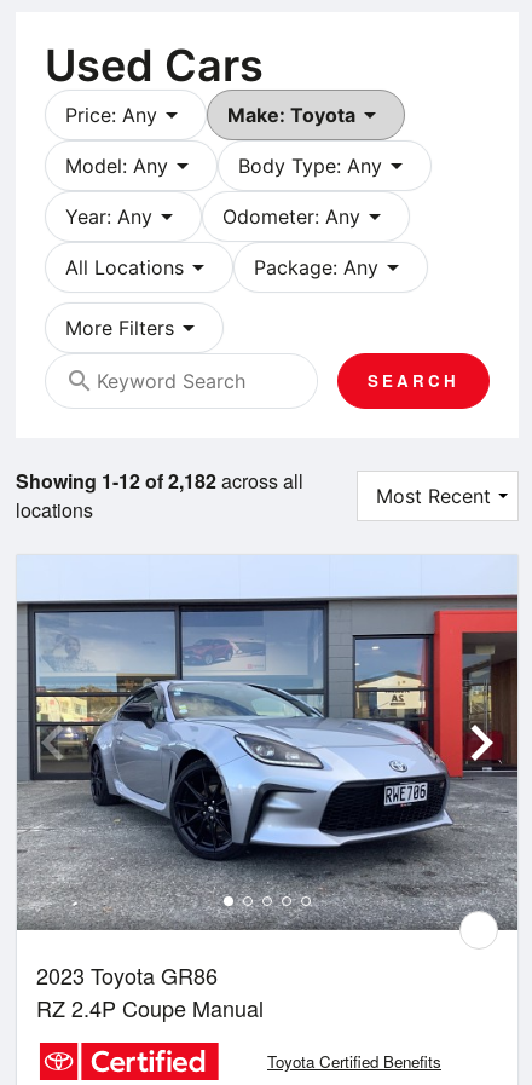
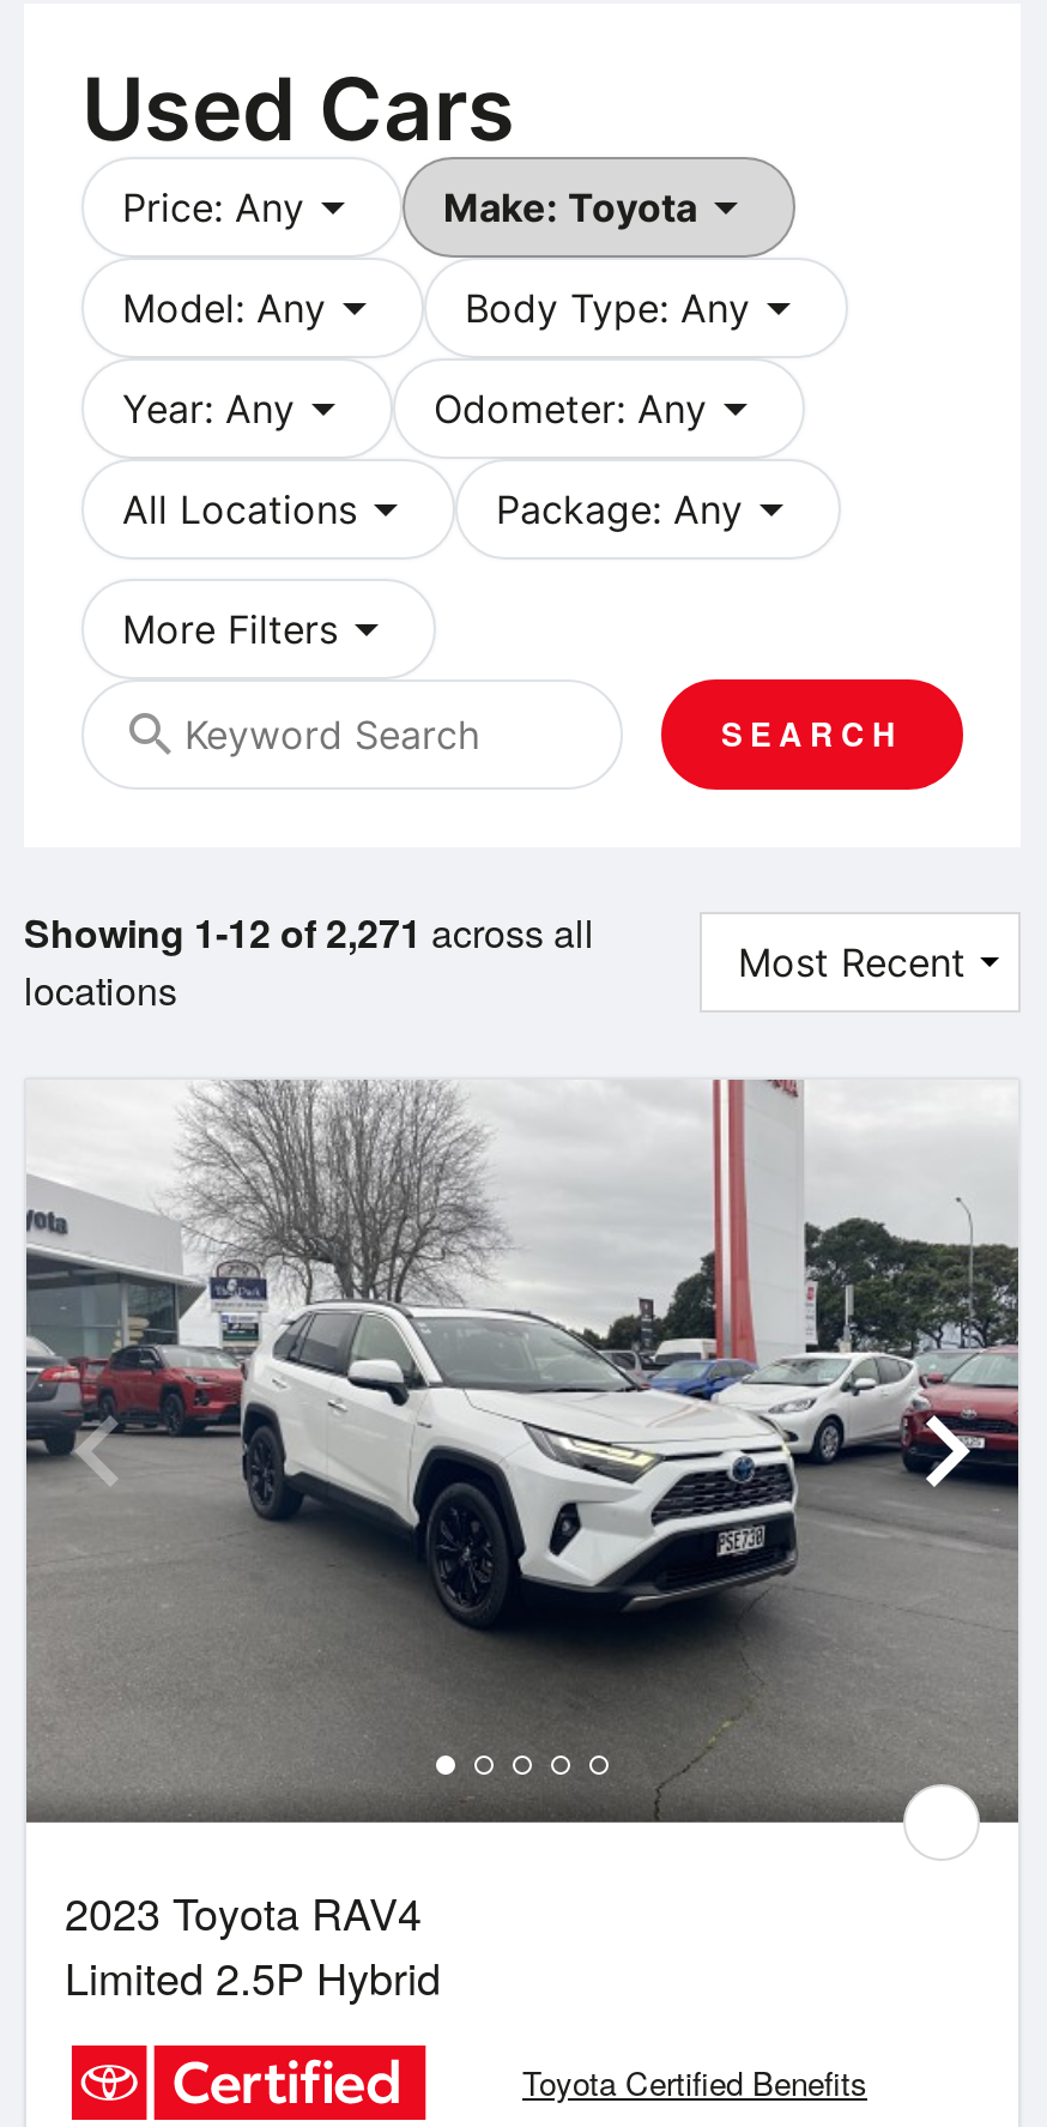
- Showing 1-12 of 2,182 across all
+ Showing 1-12 of 2,271 across all

- [image]
- 2023 Toyota GR86
- RZ 2.4P Coupe Manual
+ [image]
+ 2023 Toyota RAV4
+ Limited 2.5P Hybrid
